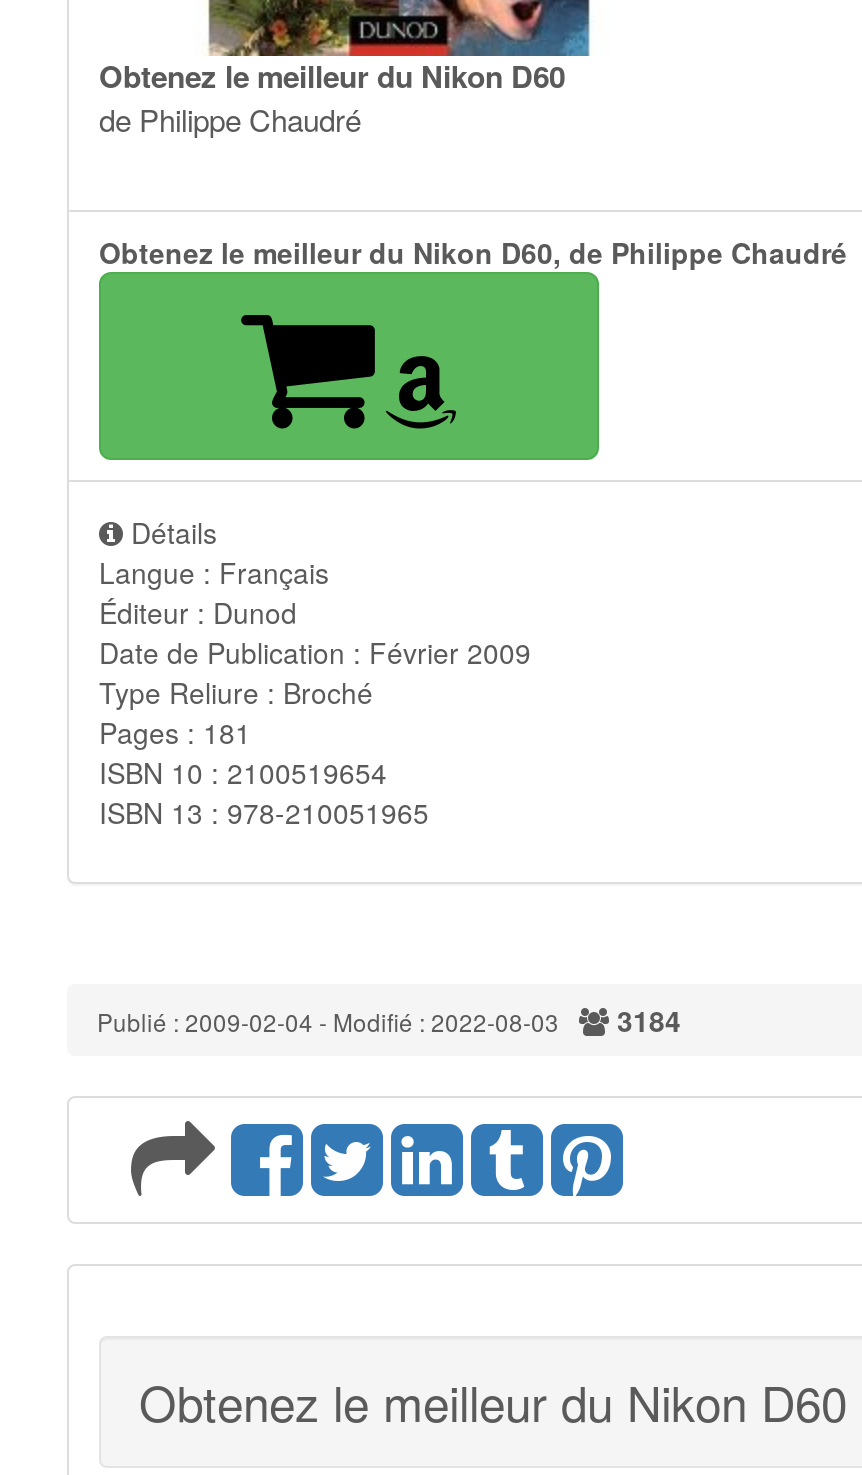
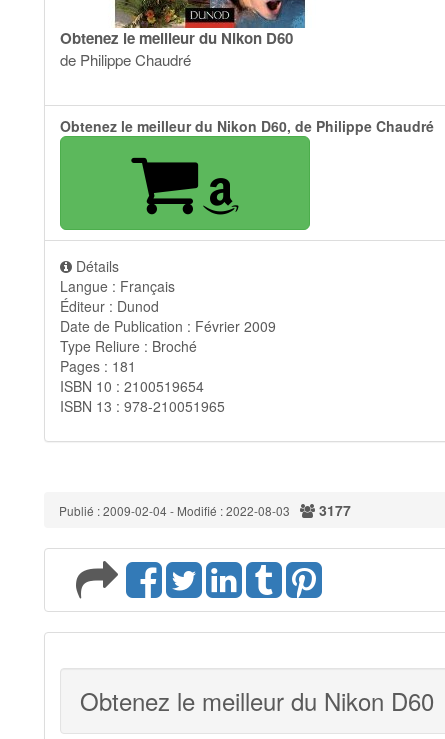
- Publié : 2009-02-04 - Modifié : 2022-08-03 3184
+ Publié : 2009-02-04 - Modifié : 2022-08-03 3177
